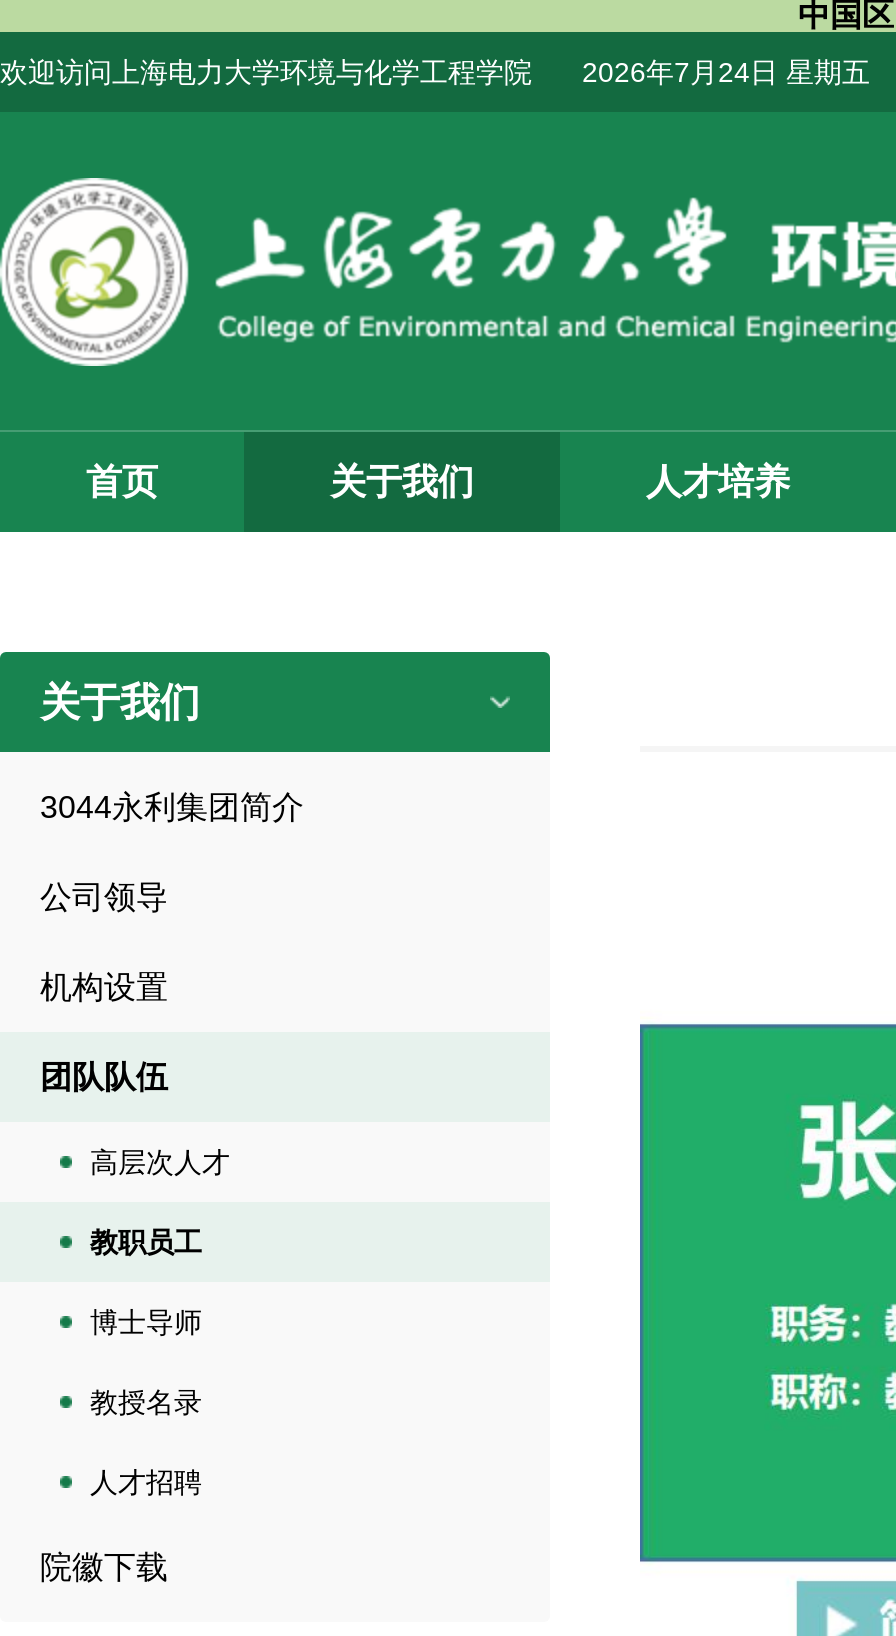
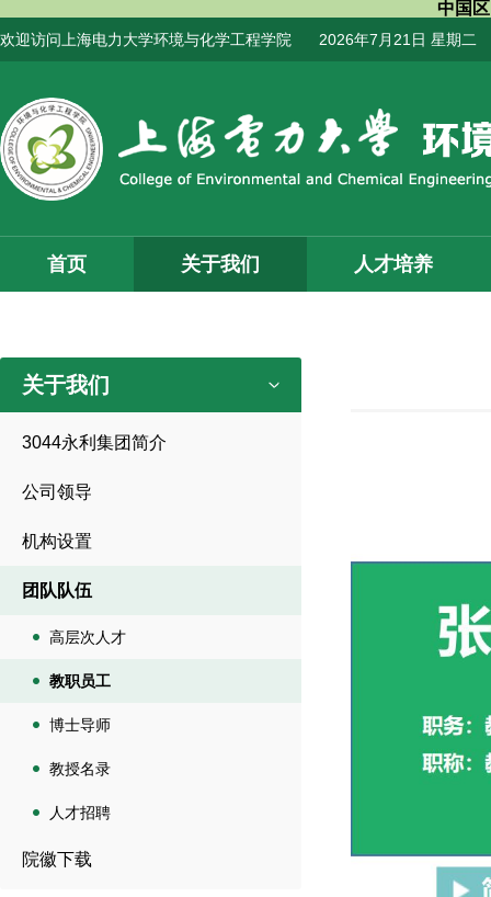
- 2026年7月24日 星期五
+ 2026年7月21日 星期二
